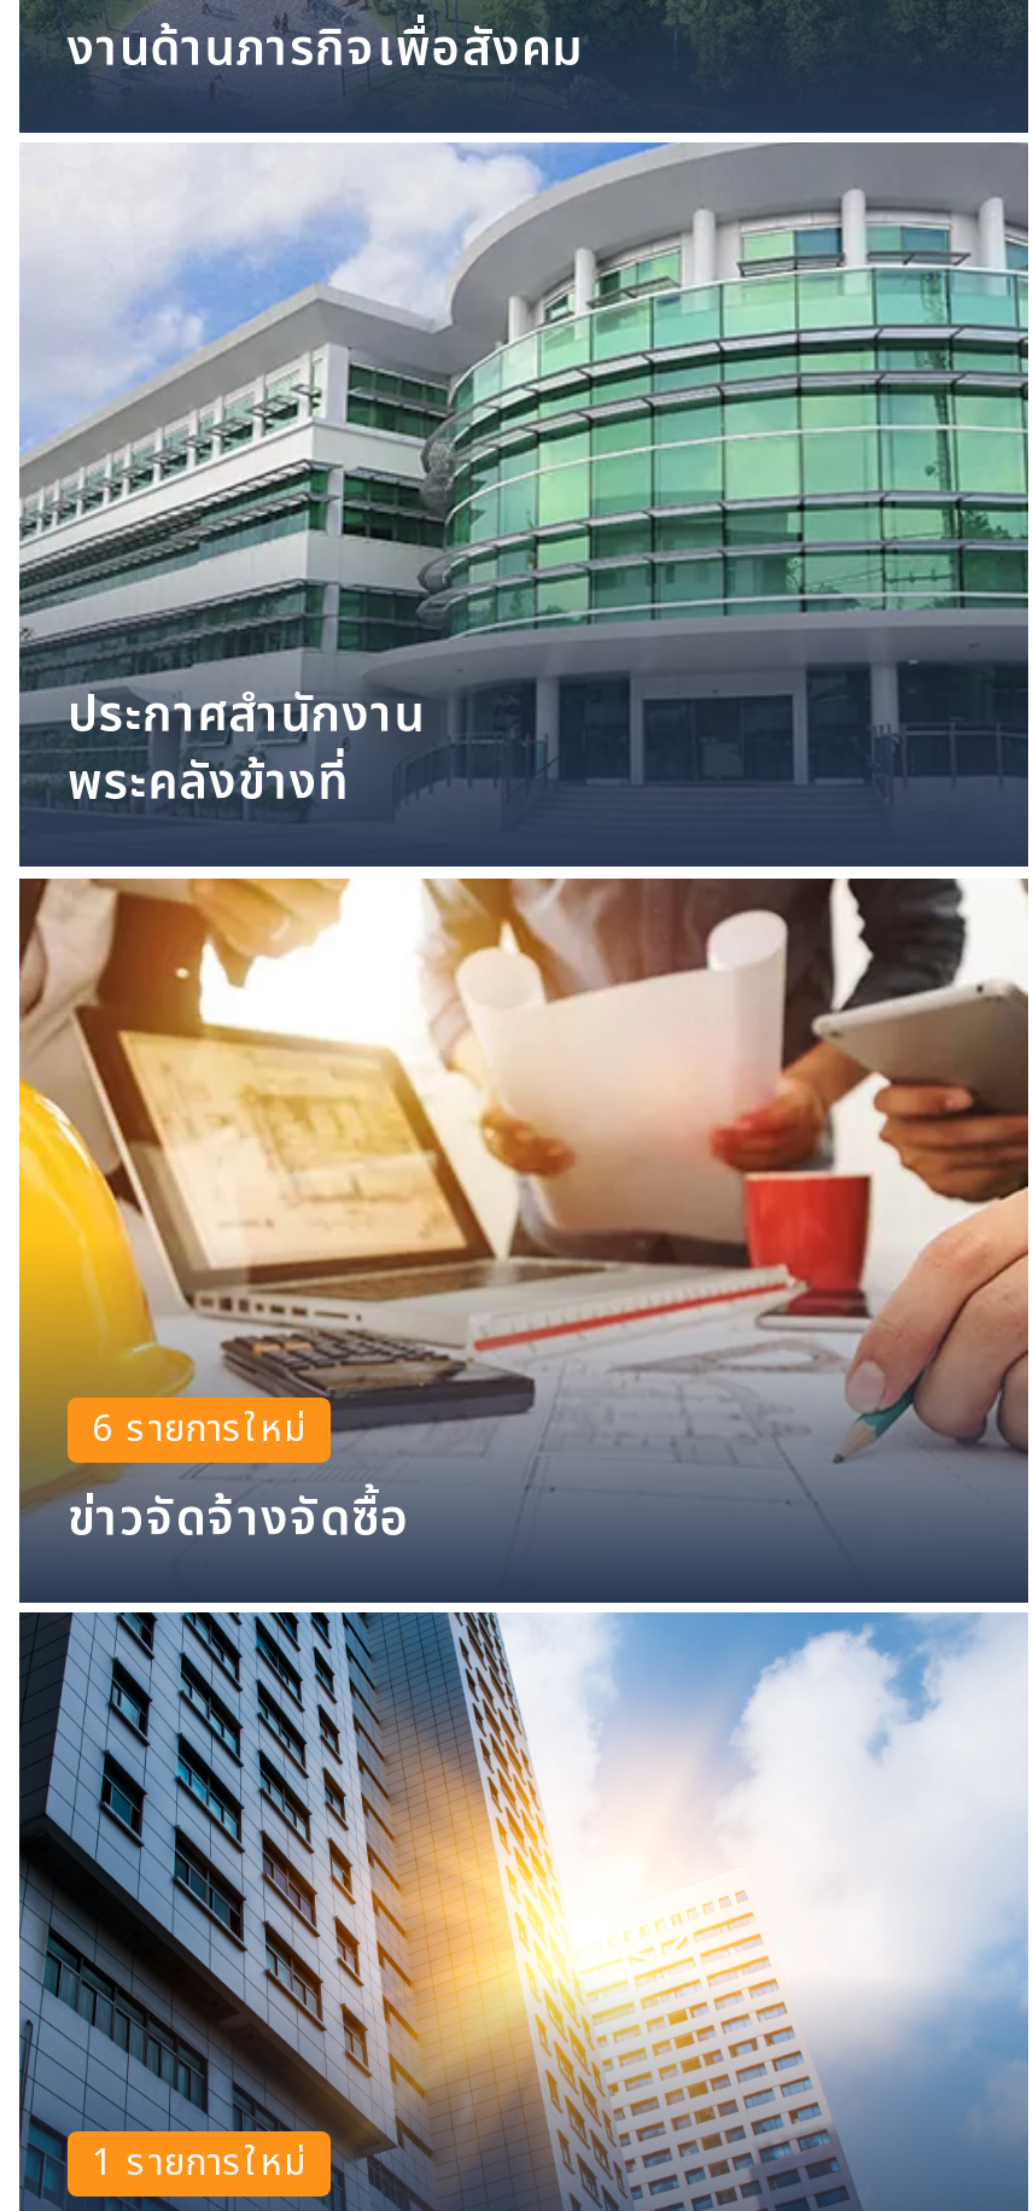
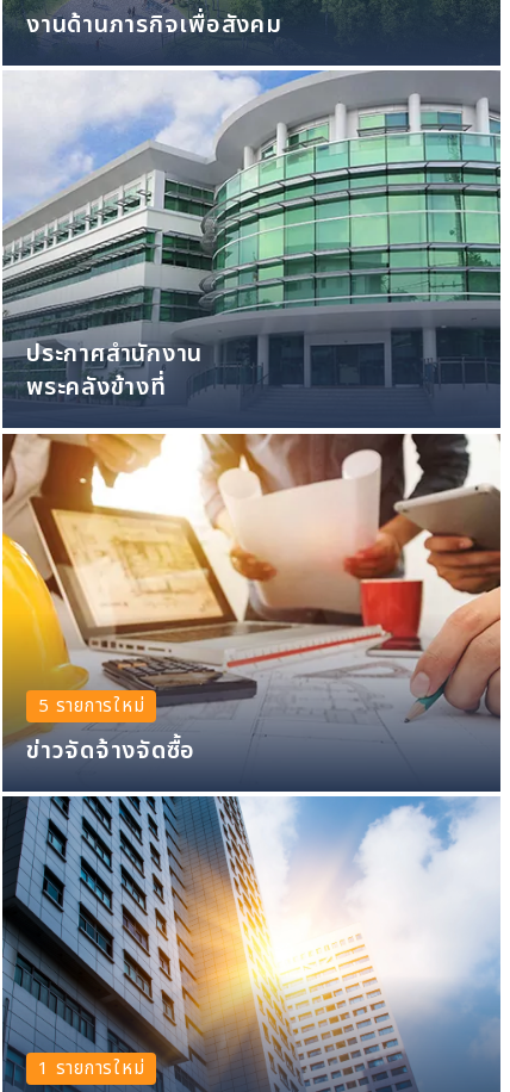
- 6 รายการใหม่
+ 5 รายการใหม่
